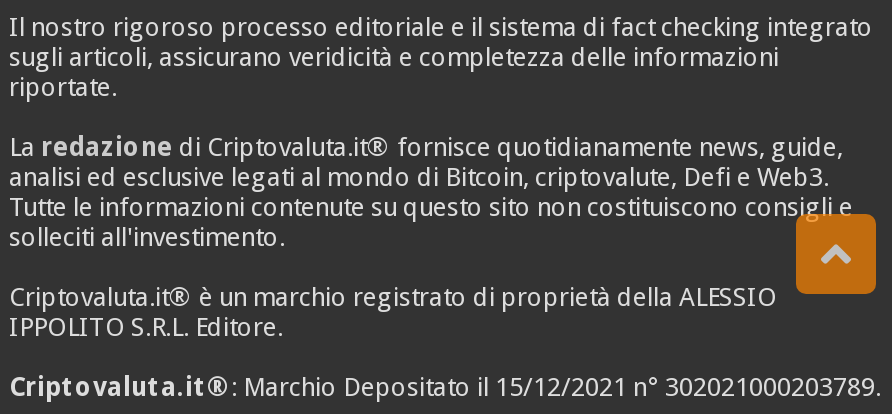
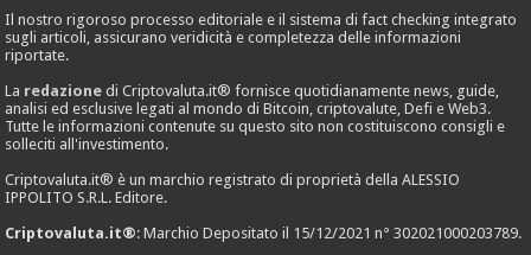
- [image]
